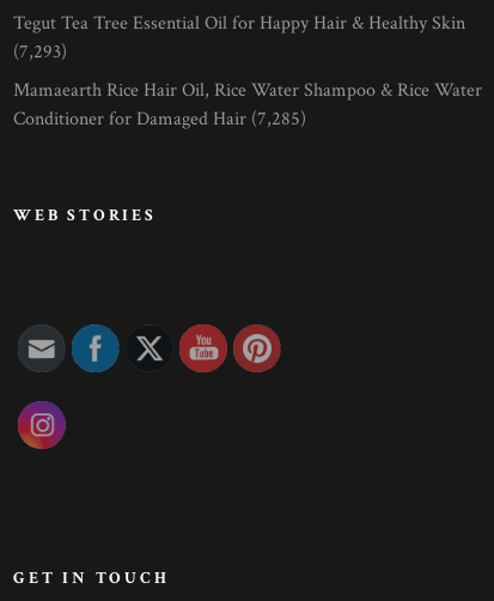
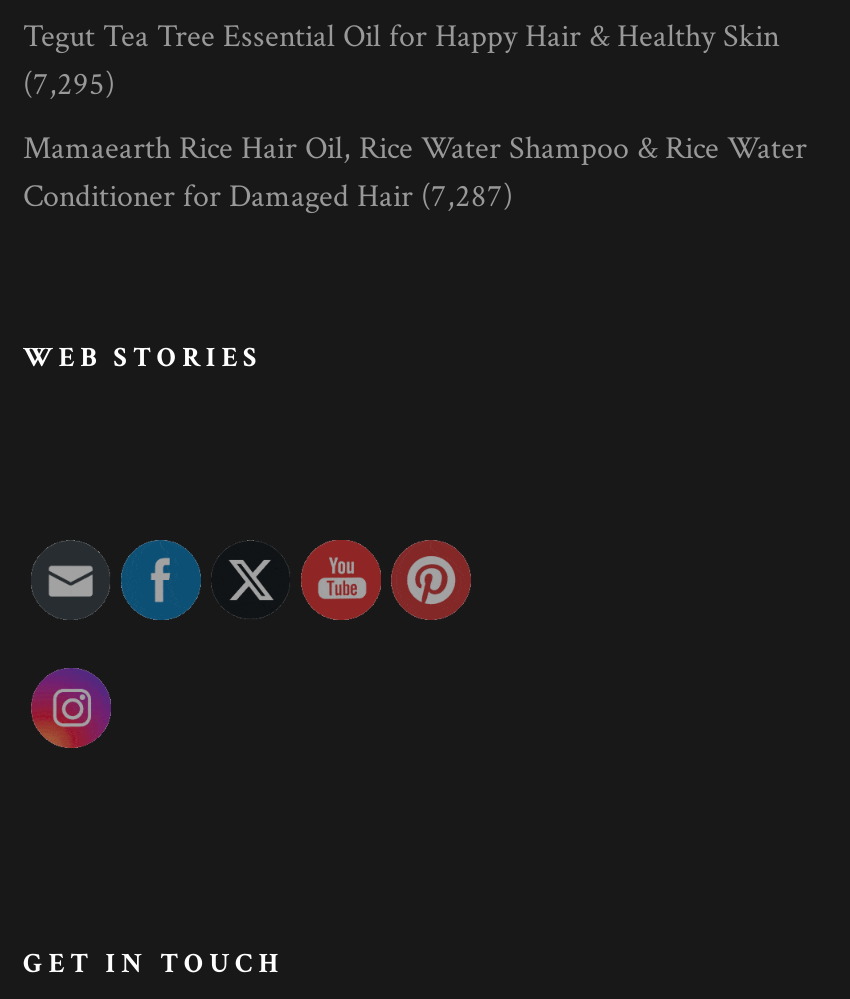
- (7,293)
+ (7,295)

- Conditioner for Damaged Hair (7,285)
+ Conditioner for Damaged Hair (7,287)
